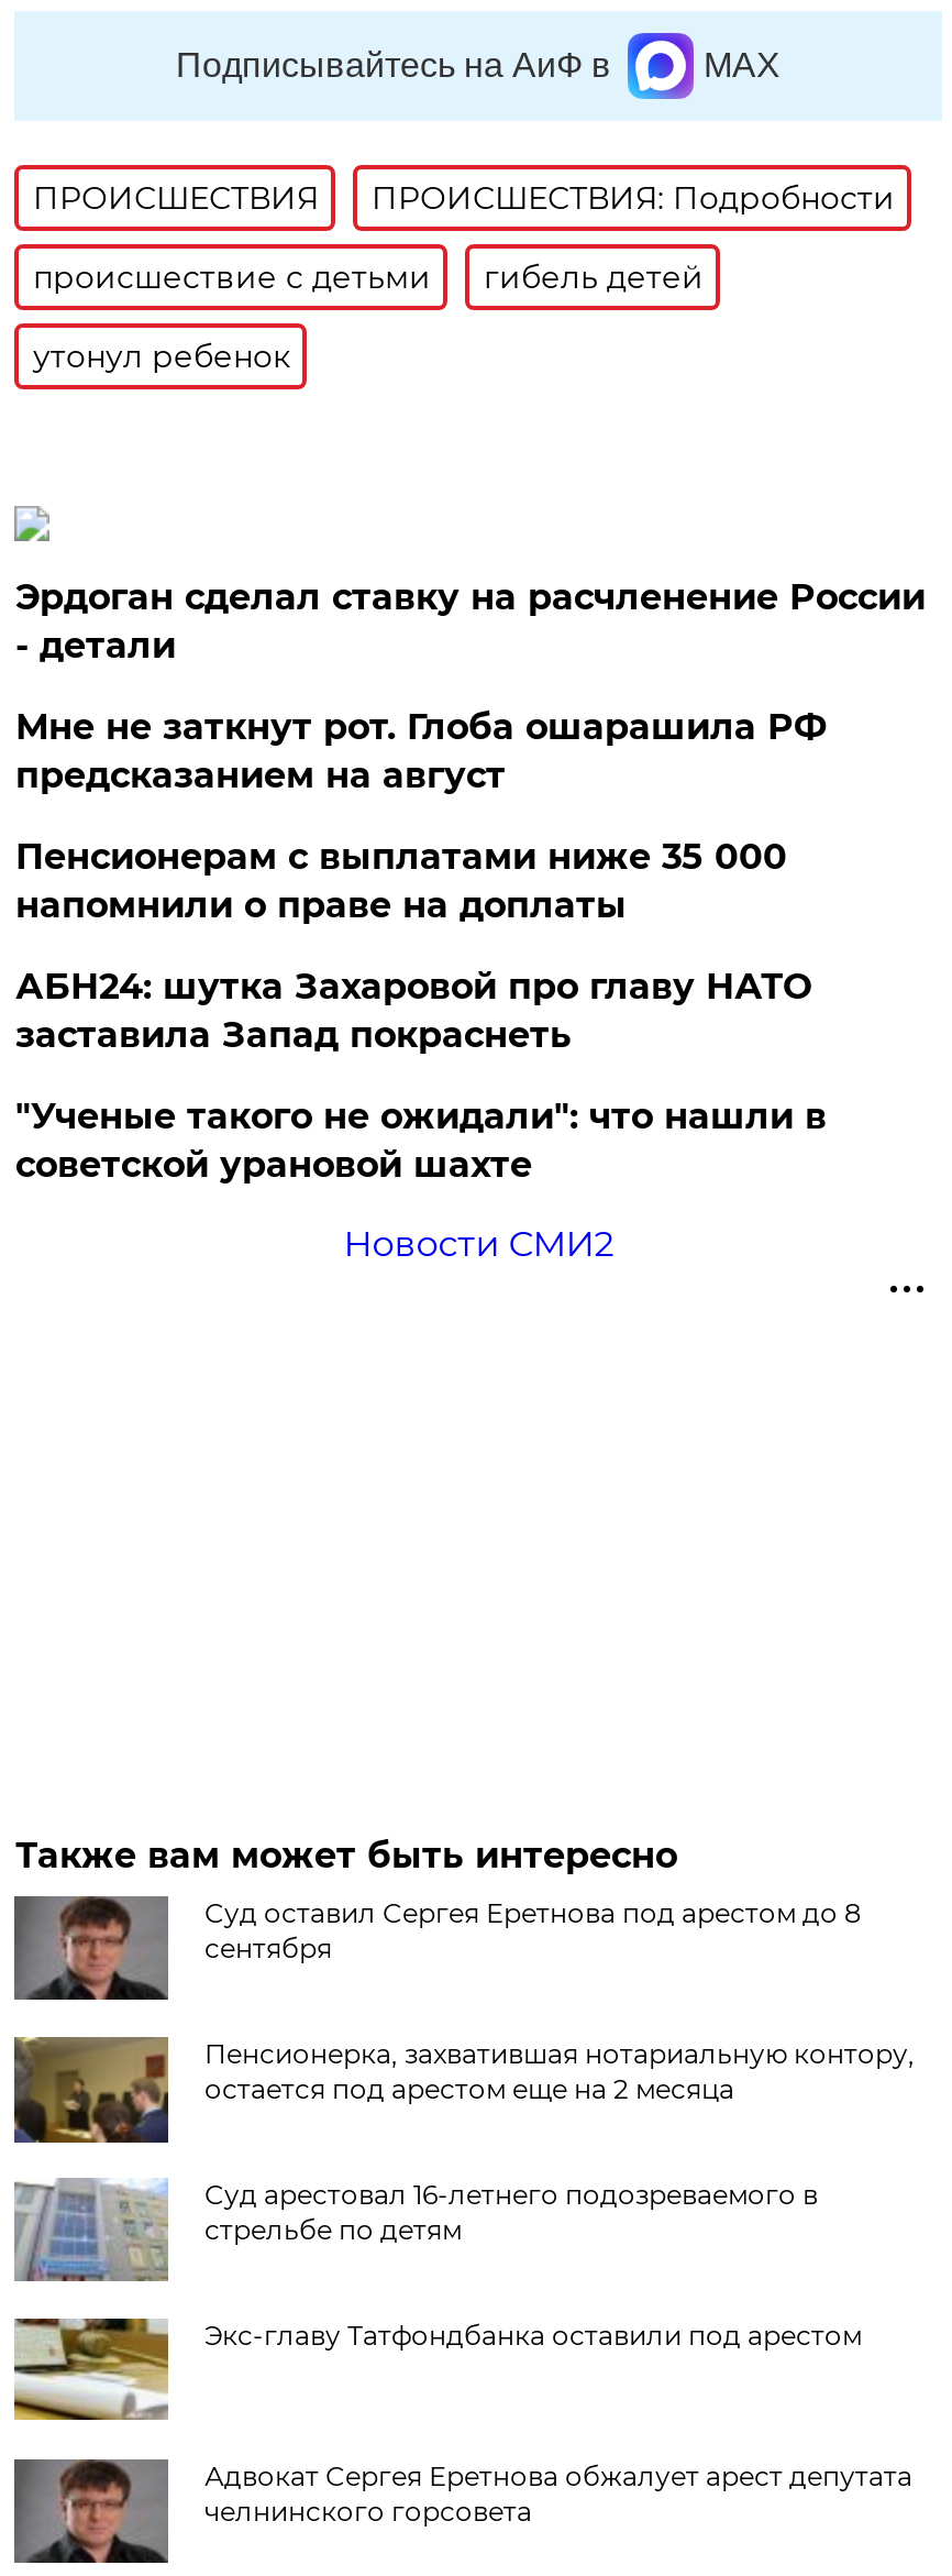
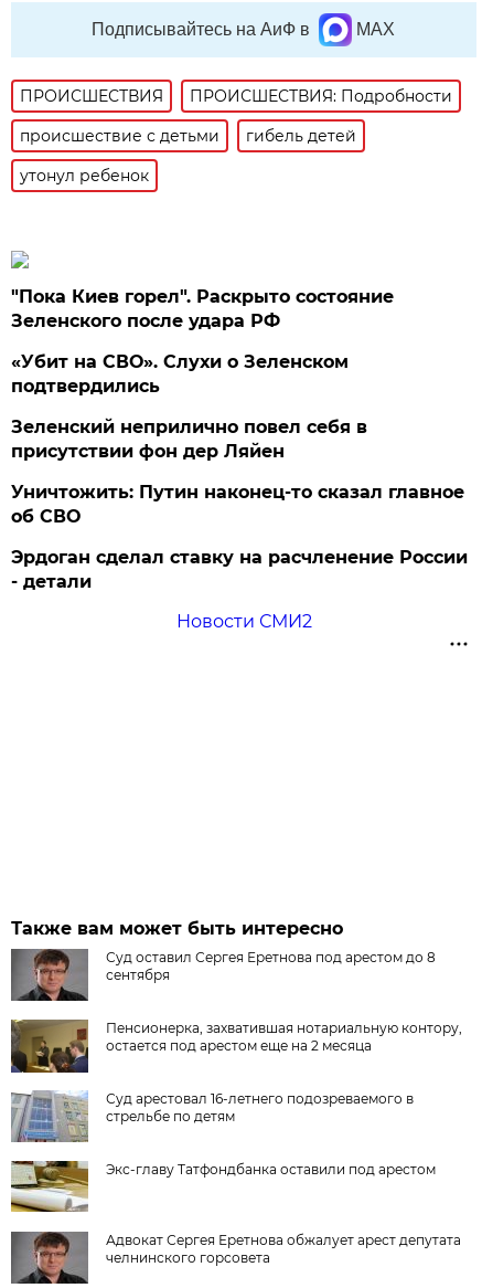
+ "Пока Киев горел". Раскрыто состояние
+ Зеленского после удара РФ
+ «Убит на СВО». Слухи о Зеленском
+ подтвердились
+ Зеленский неприлично повел cебя в
+ присутствии фон дер Ляйен
+ Уничтожить: Путин наконец-то сказал главное
+ об СВО

moved down: Эрдоган сделал ставку на расчленение России | - детали

- Мне не заткнут рот. Глоба ошарашила РФ
- предсказанием на август
- Пенсионерам с выплатами ниже 35 000
- напомнили о праве на доплаты
- АБН24: шутка Захаровой про главу НАТО
- заставила Запад покраснеть
- "Ученые такого не ожидали": что нашли в
- советской урановой шахте
